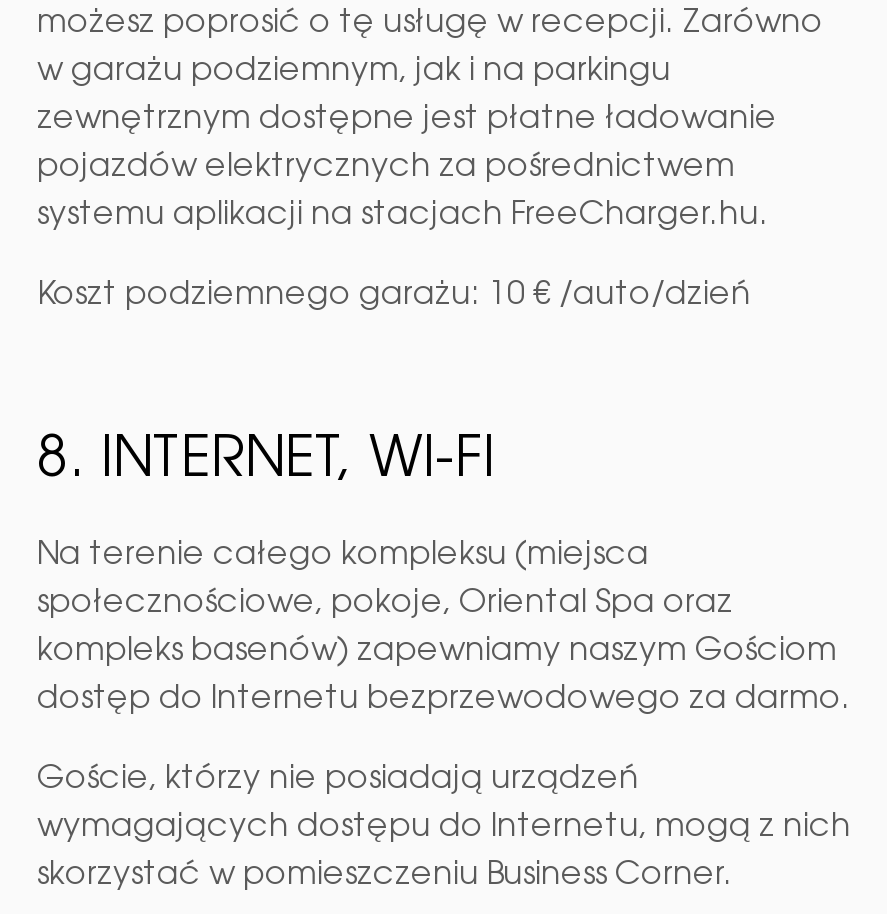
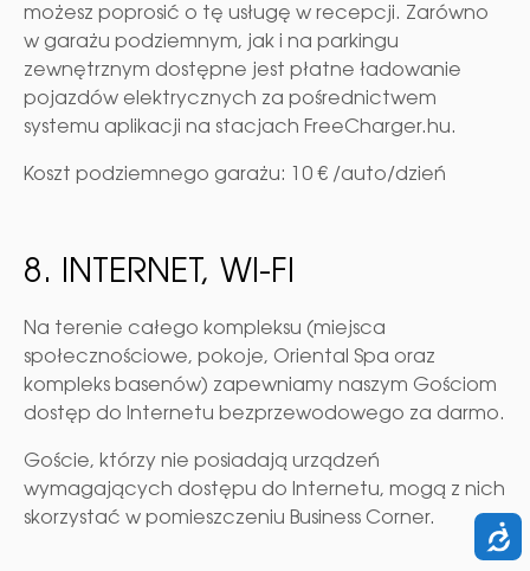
+ [image]
